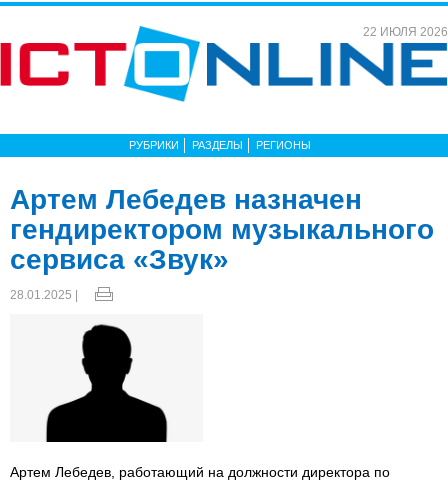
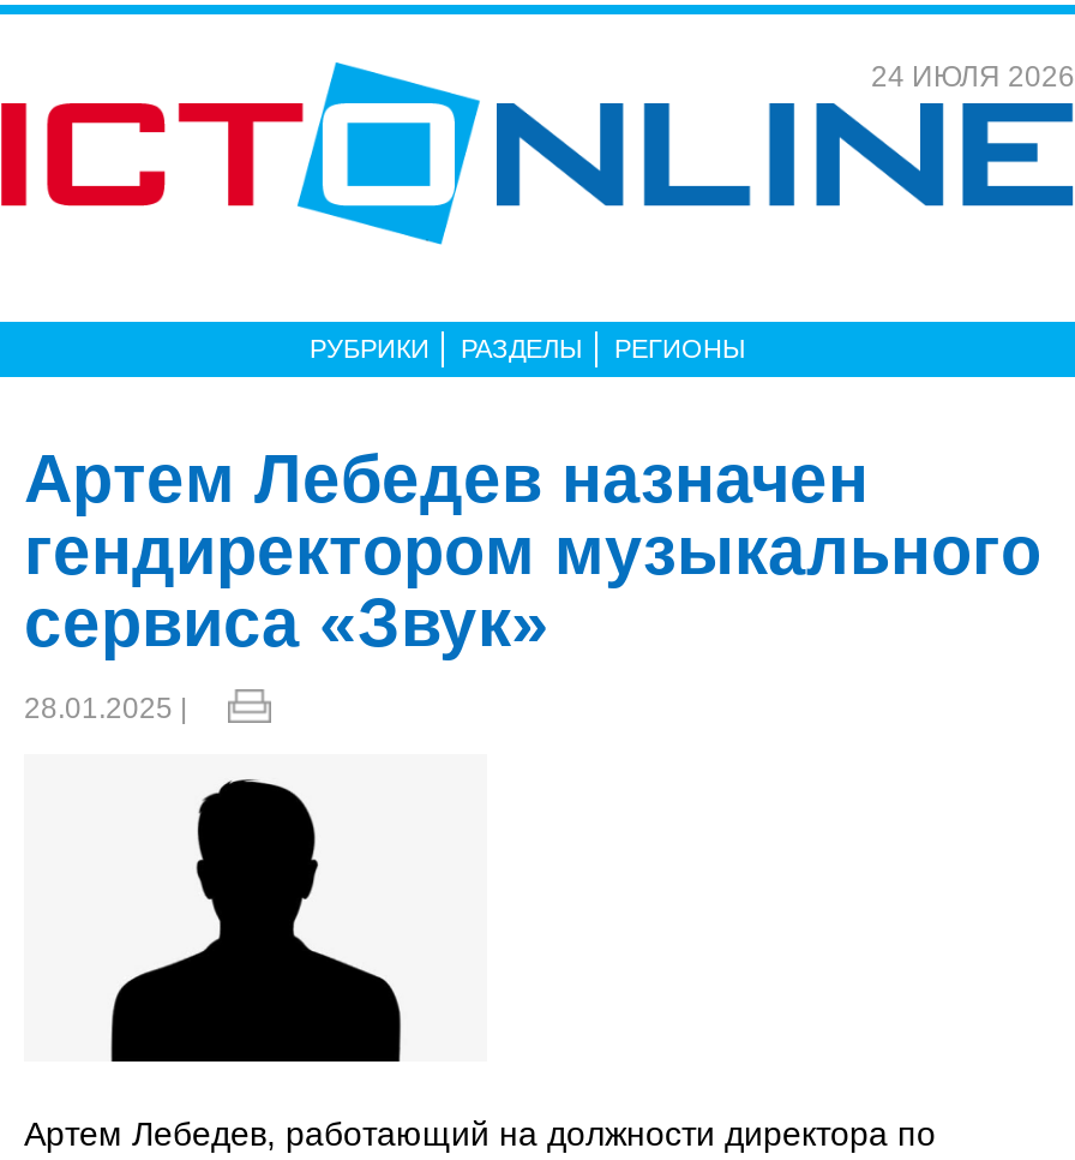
- 22 ИЮЛЯ 2026
+ 24 ИЮЛЯ 2026
